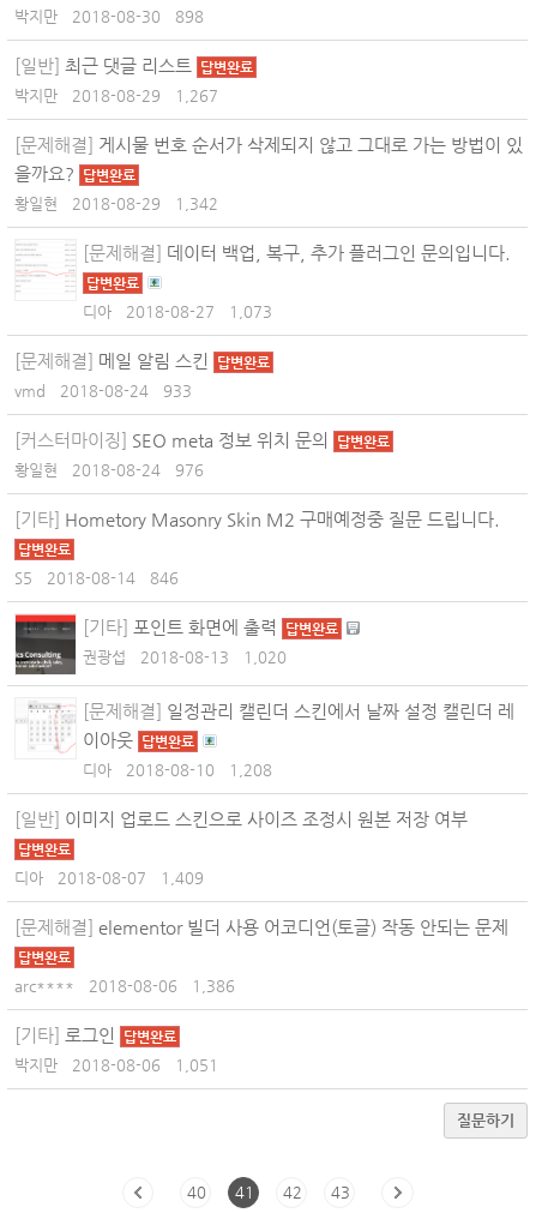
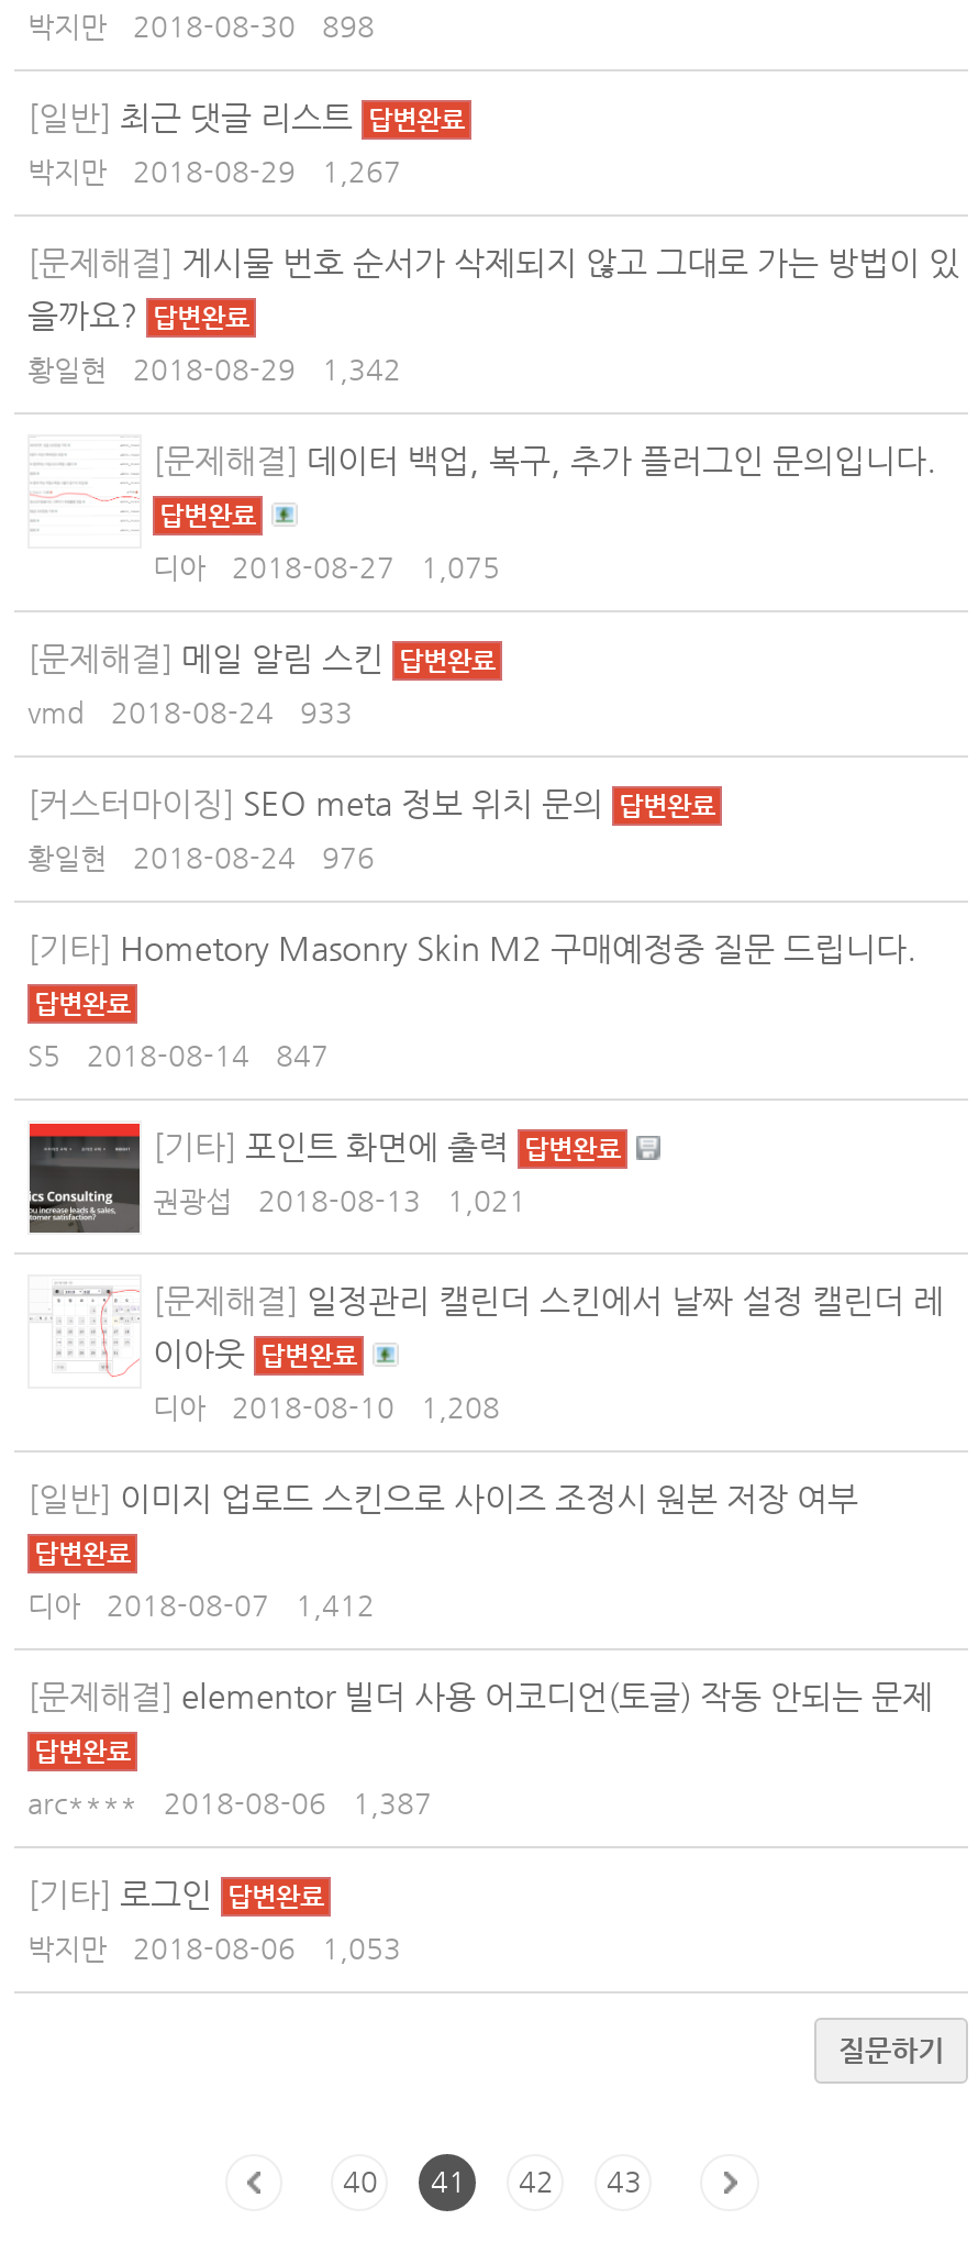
- 디아 2018-08-27 1,073
+ 디아 2018-08-27 1,075

- S5 2018-08-14 846
+ S5 2018-08-14 847

- 권광섭 2018-08-13 1,020
+ 권광섭 2018-08-13 1,021

- 디아 2018-08-07 1,409
+ 디아 2018-08-07 1,412

- arc**** 2018-08-06 1,386
+ arc**** 2018-08-06 1,387

- 박지만 2018-08-06 1,051
+ 박지만 2018-08-06 1,053
